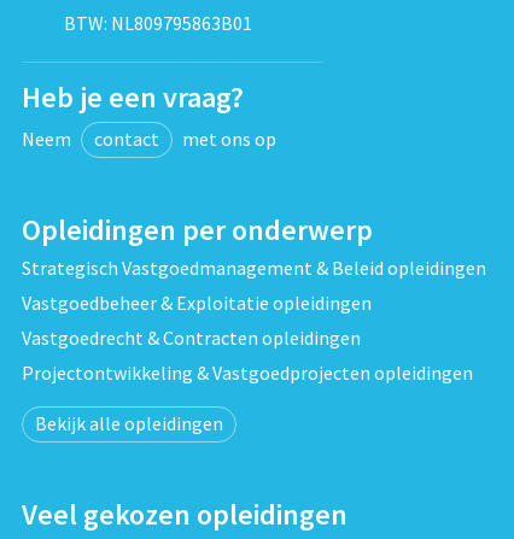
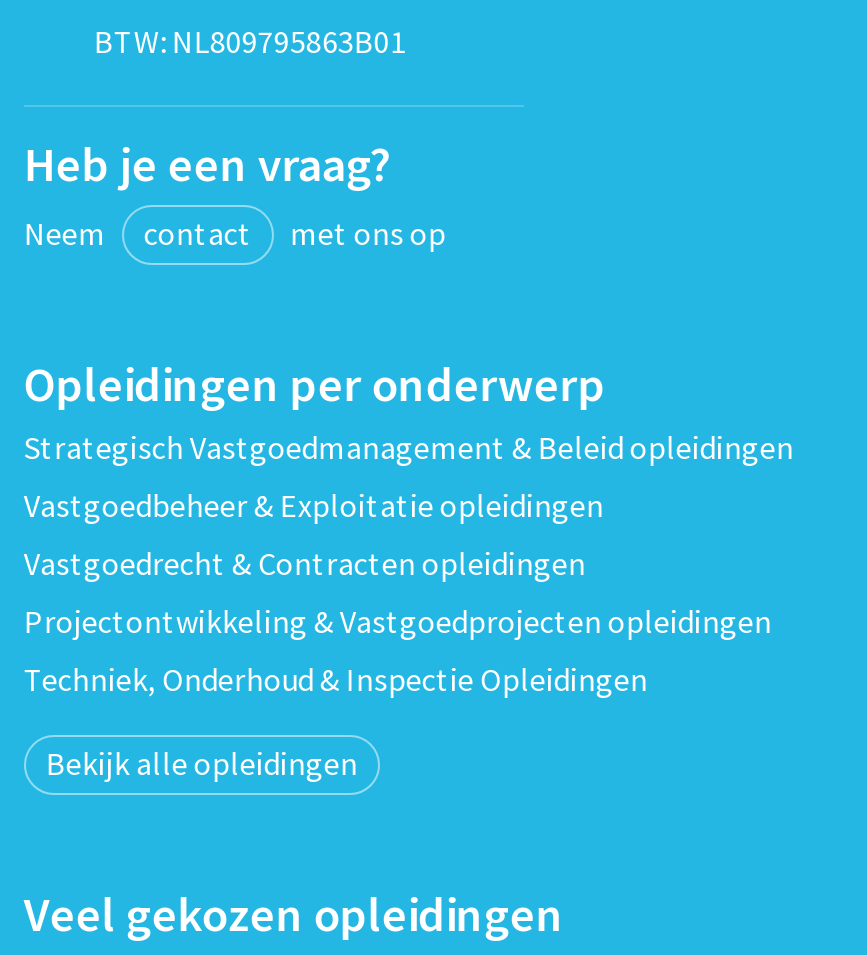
+ Techniek, Onderhoud & Inspectie Opleidingen
